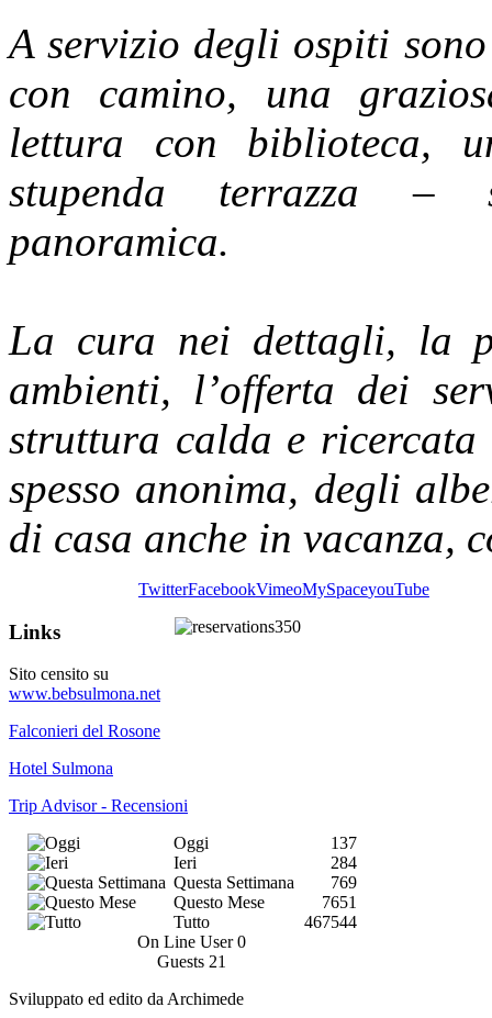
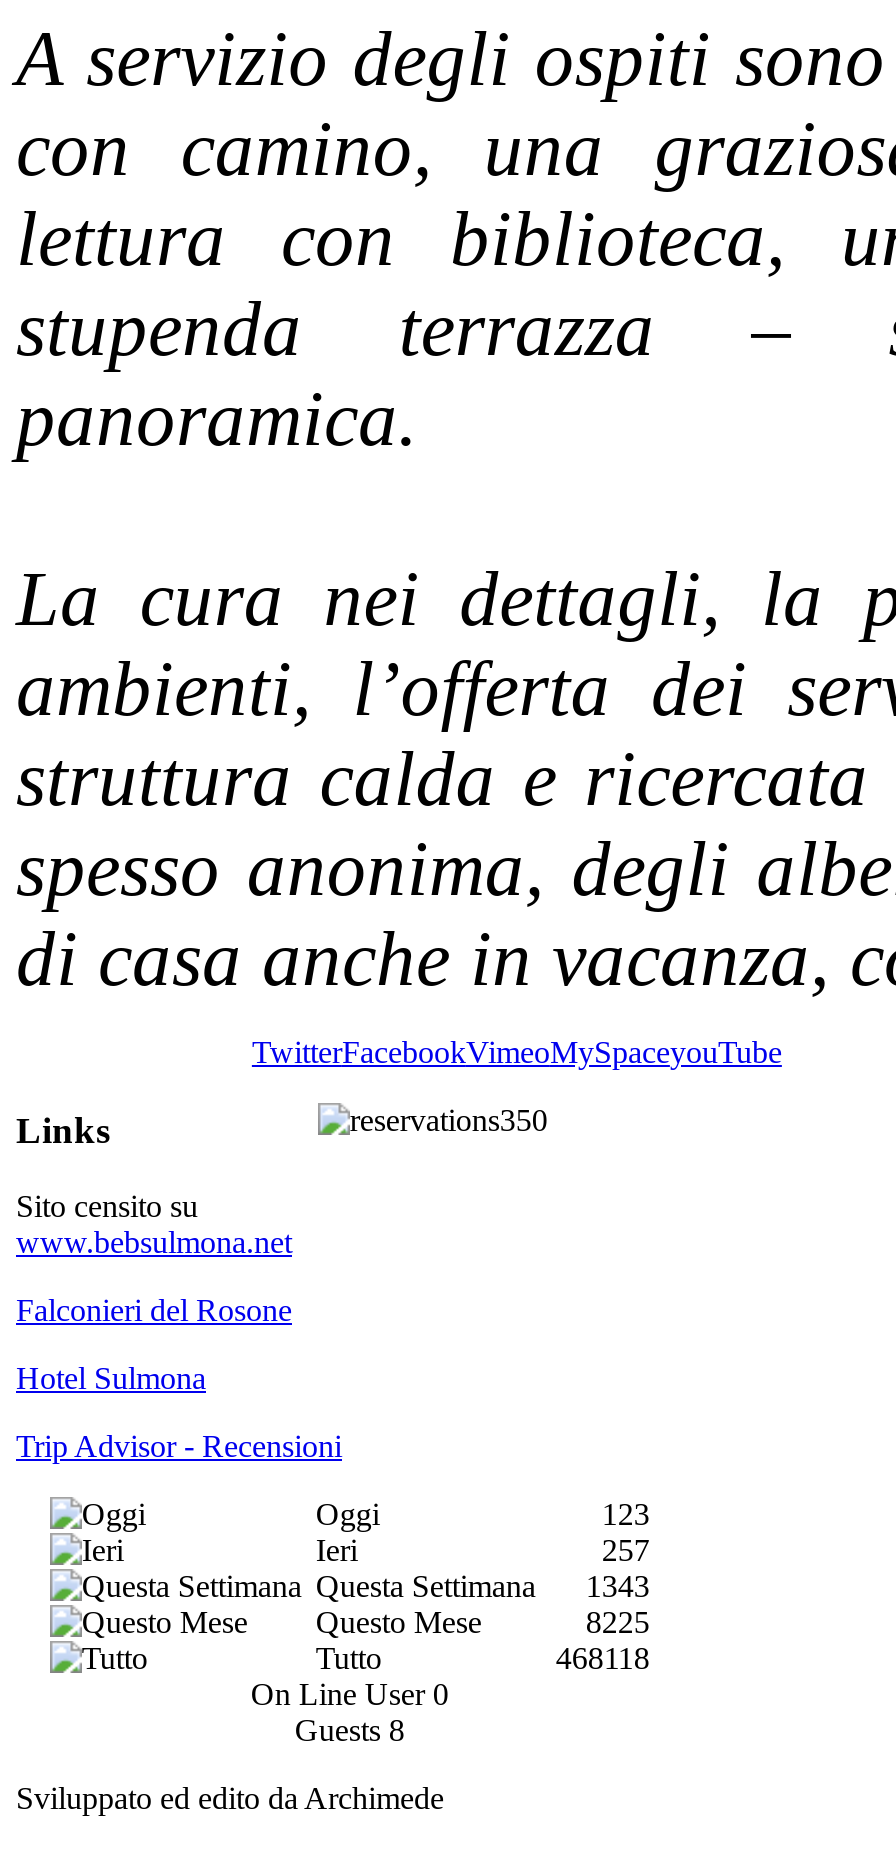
- 137
+ 123

- 284
+ 257

- Questa Settimana 769
+ Questa Settimana 1343

- 7651
+ 8225

- 467544
+ 468118

- Guests 21
+ Guests 8
